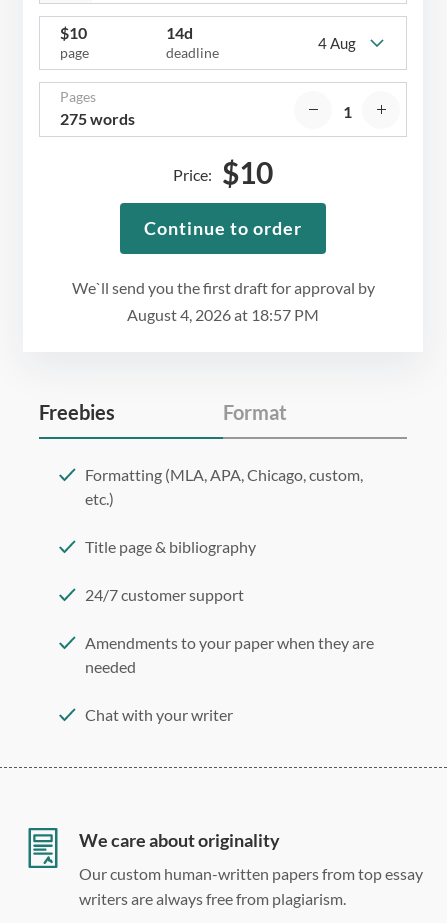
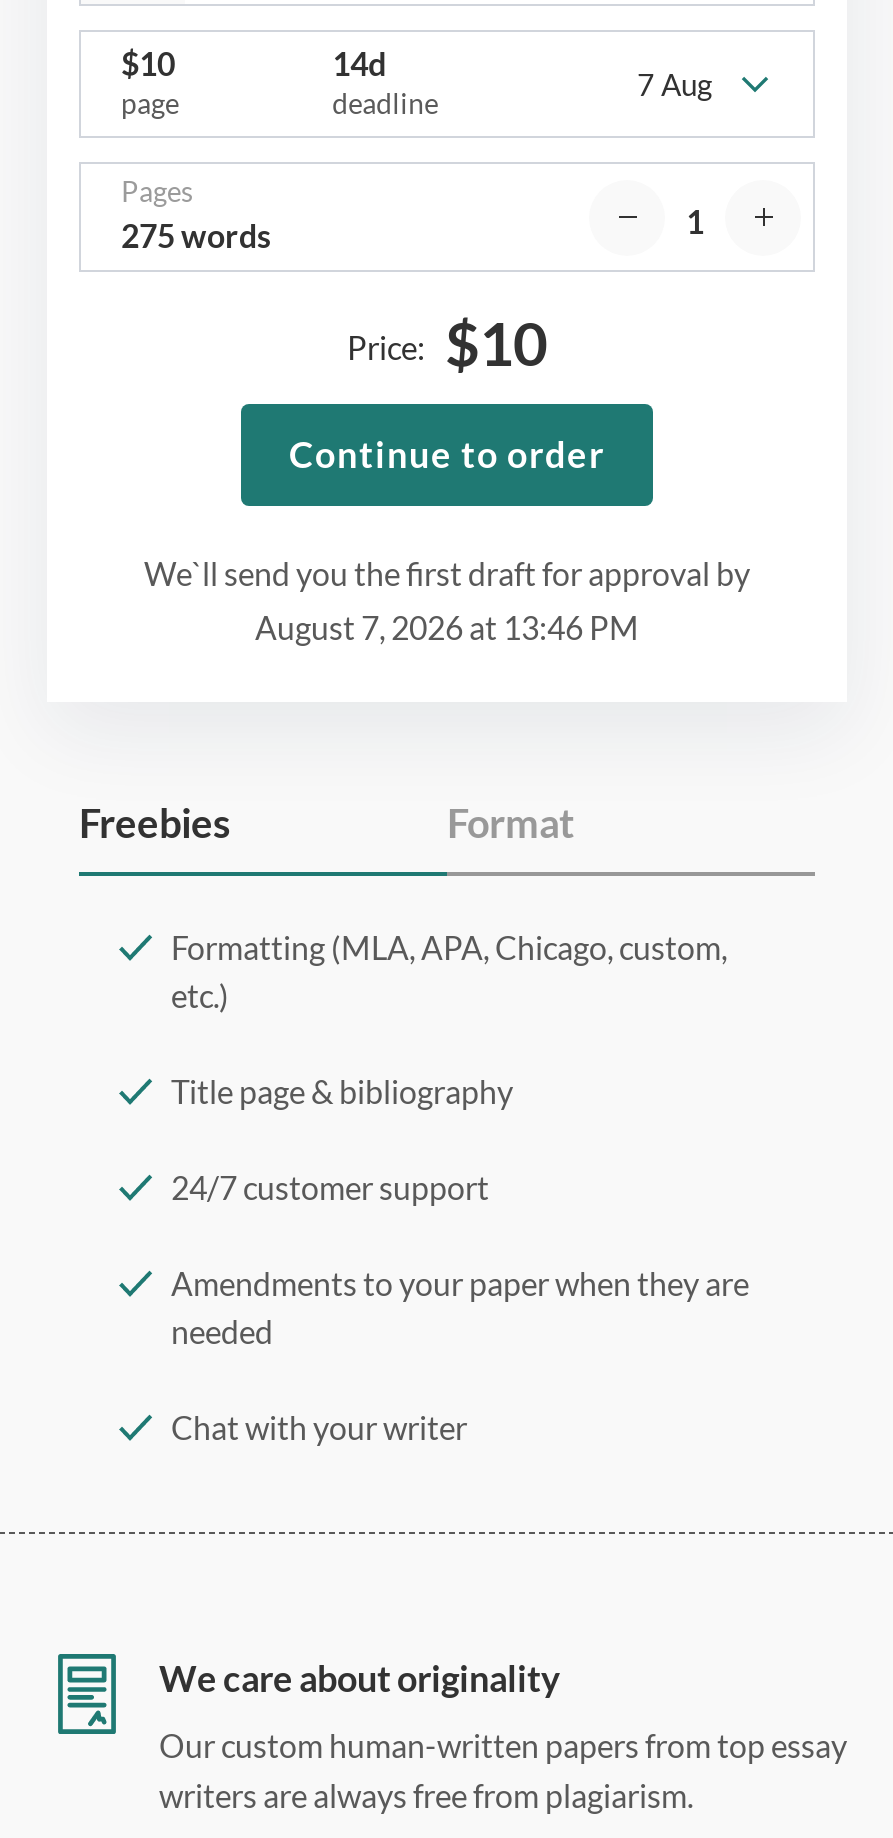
- 4 Aug
+ 7 Aug

- August 4, 2026 at 18:57 PM
+ August 7, 2026 at 13:46 PM
